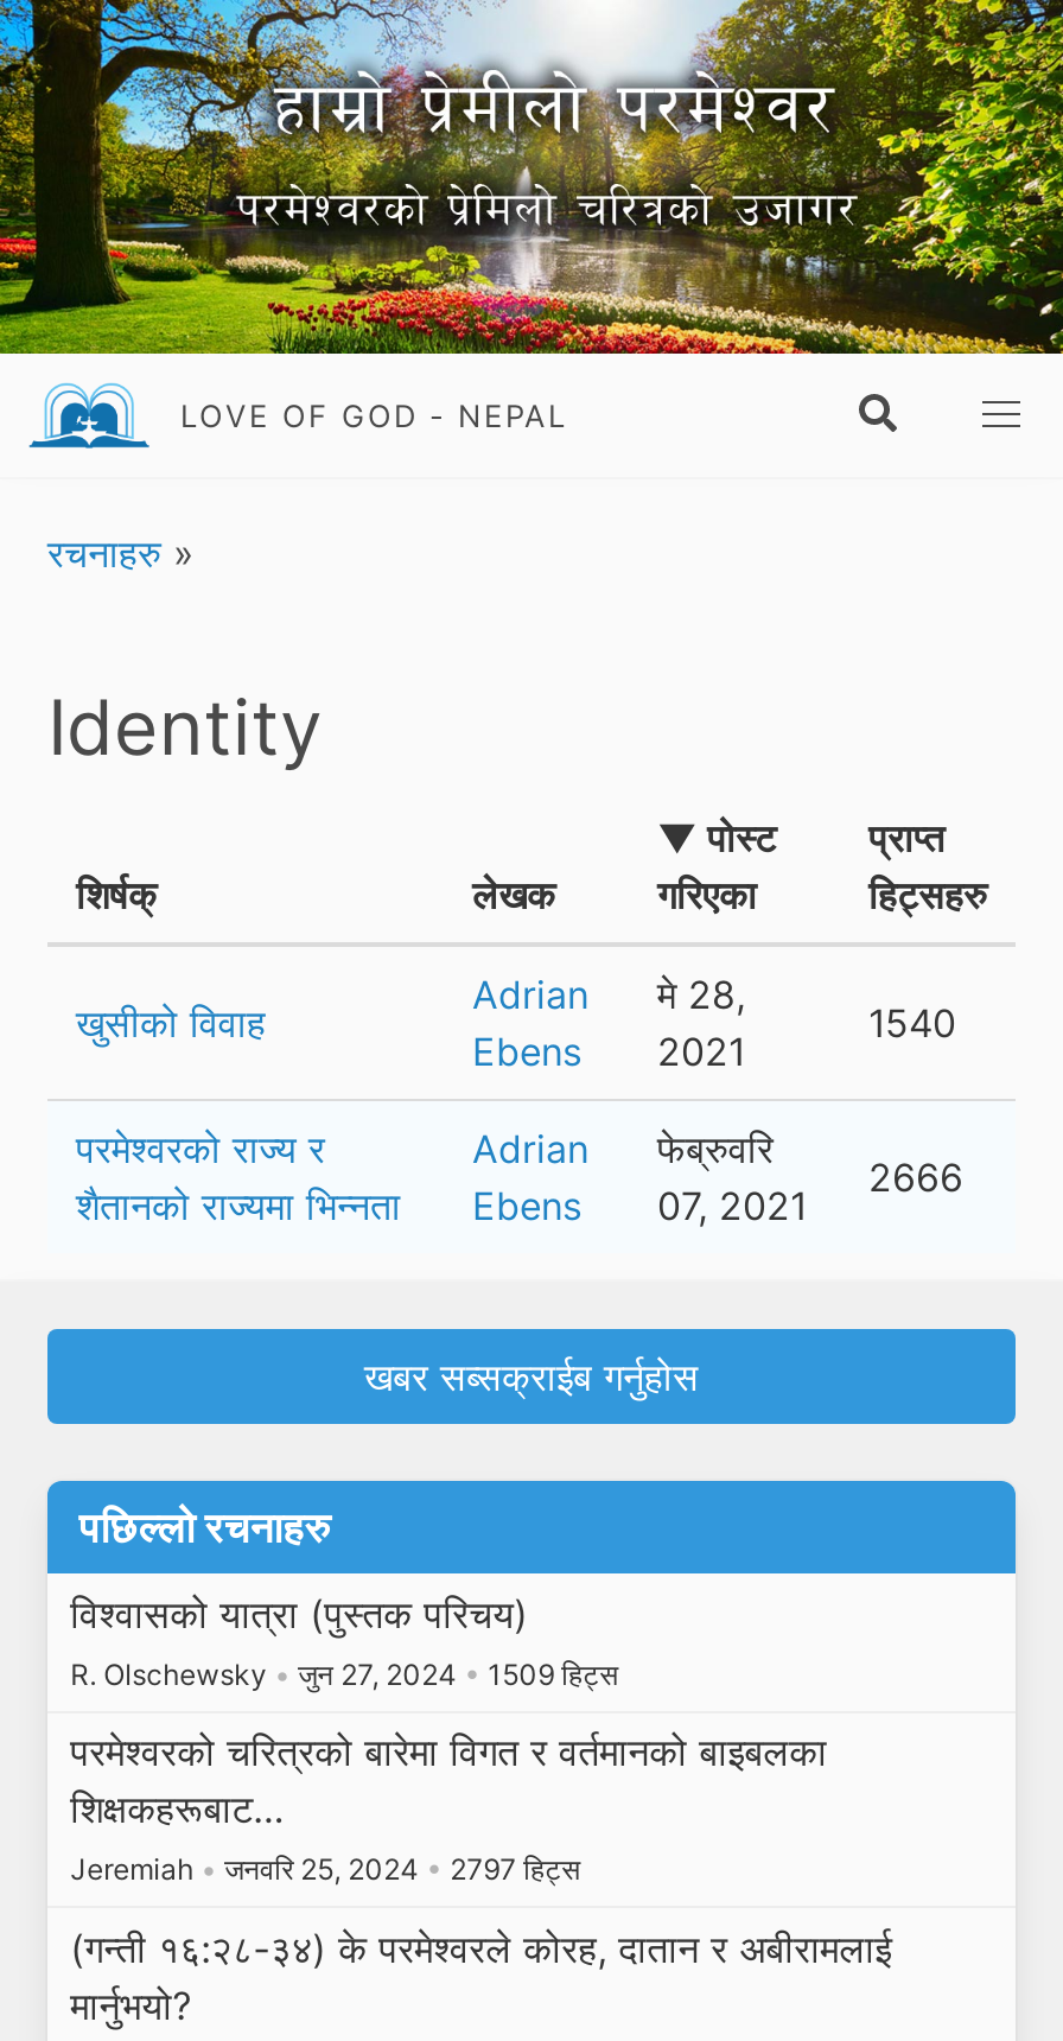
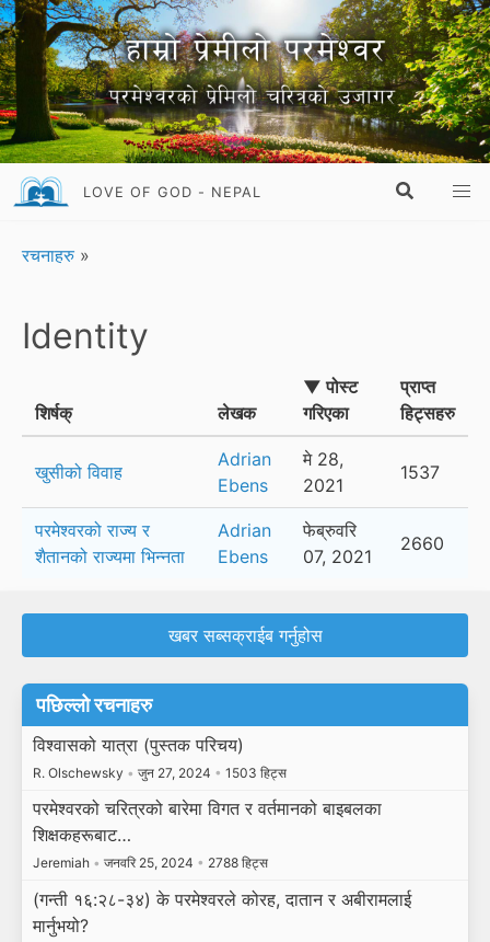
- 1540
+ 1537

- 2666
+ 2660

- R. Olschewsky • जुन 27, 2024 • 1509 हिट्स
+ R. Olschewsky • जुन 27, 2024 • 1503 हिट्स

- Jeremiah • जनवरि 25, 2024 • 2797 हिट्स
+ Jeremiah • जनवरि 25, 2024 • 2788 हिट्स
